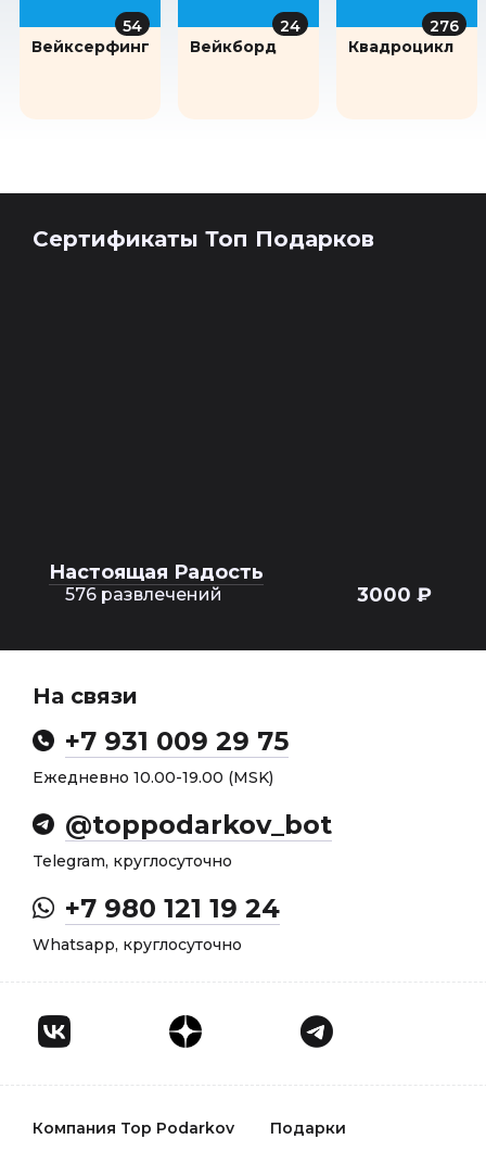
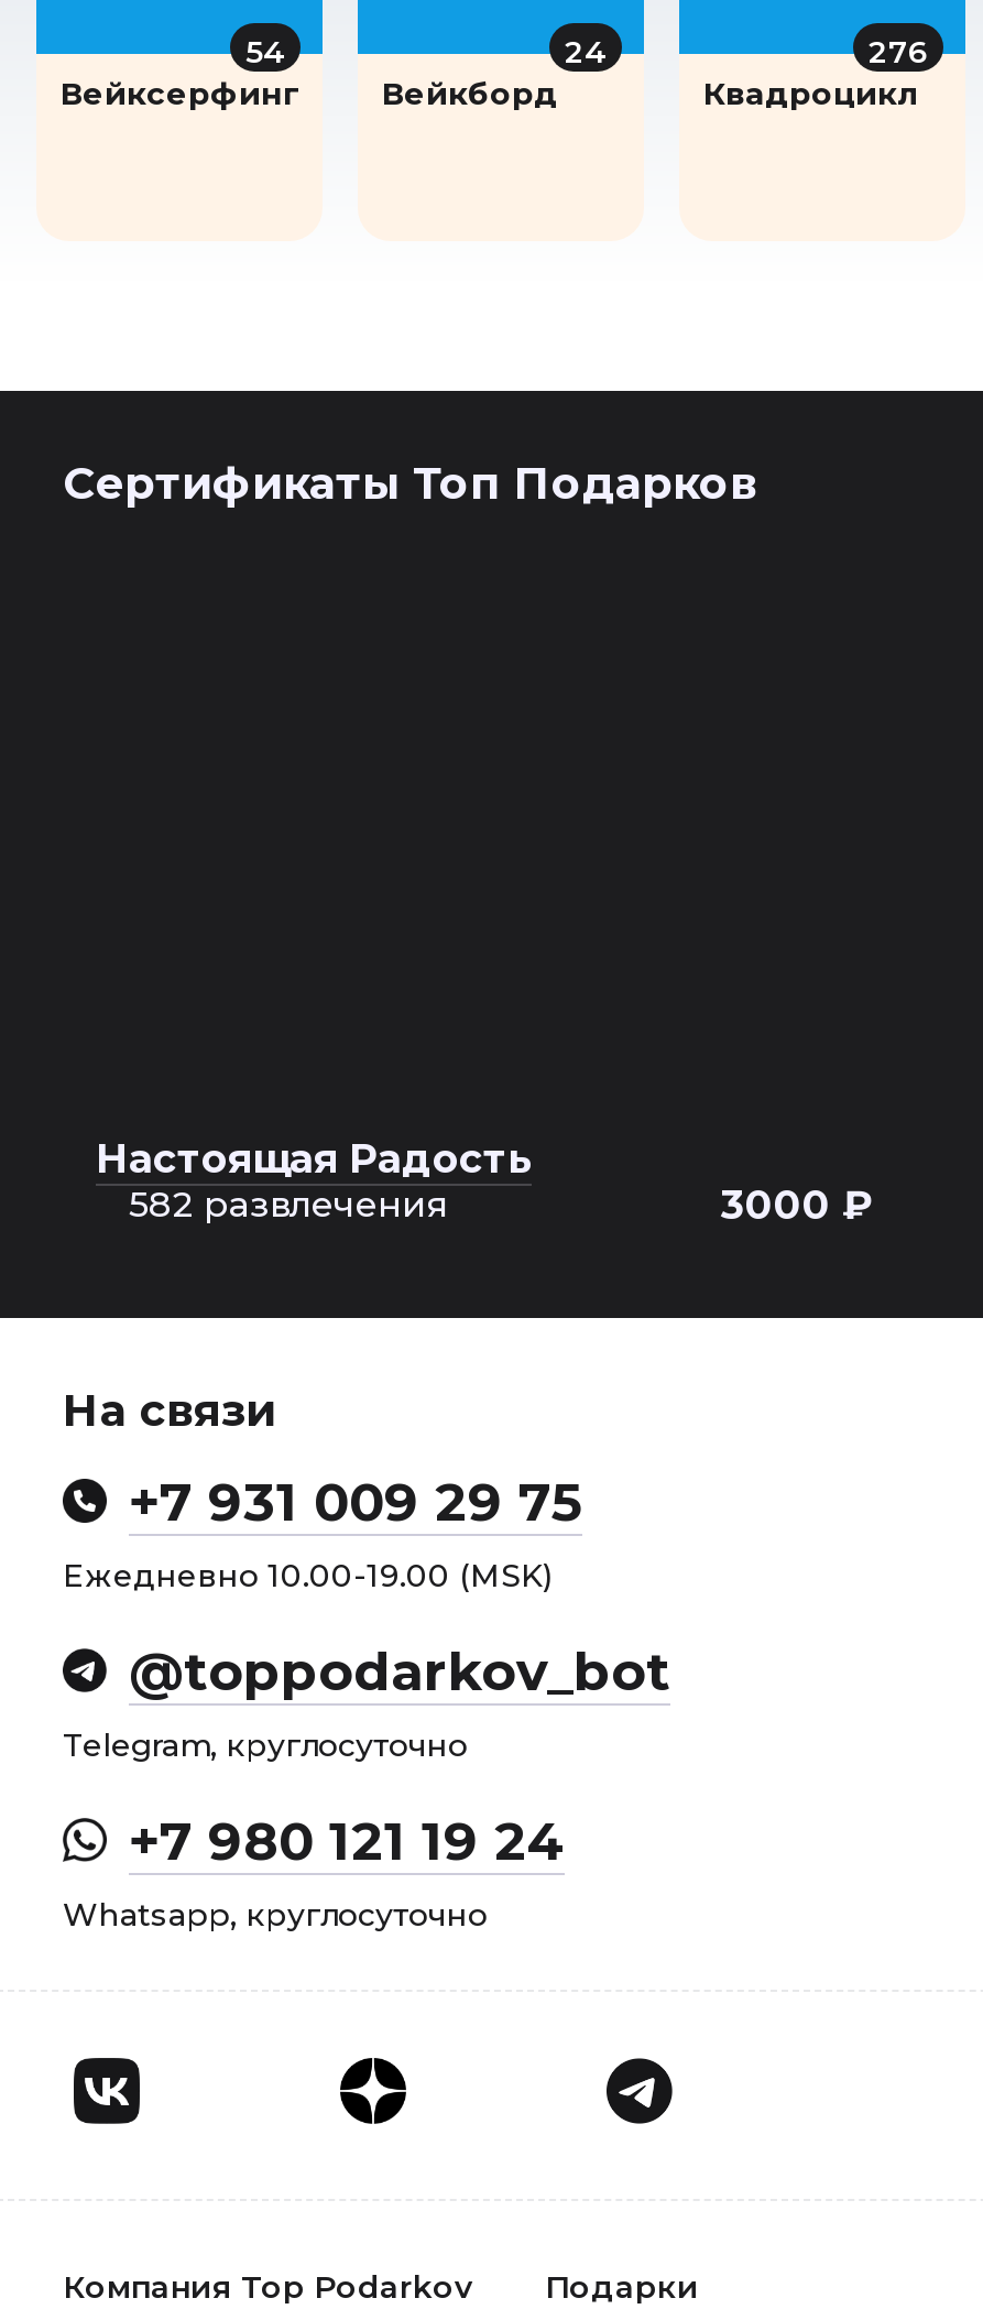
- 576 развлечений
+ 582 развлечения
